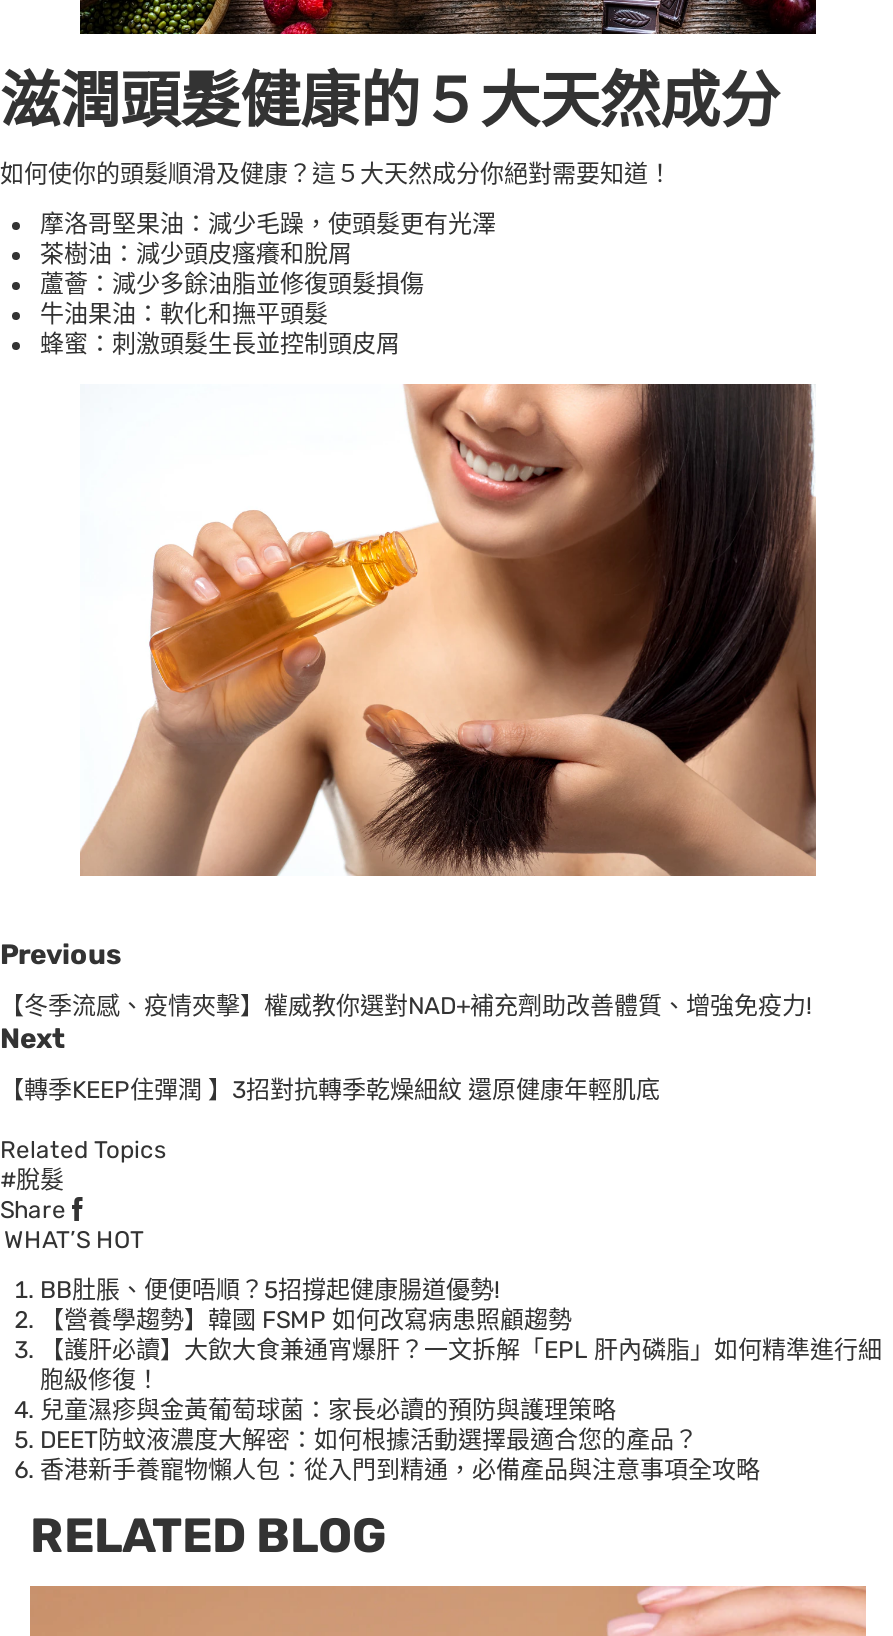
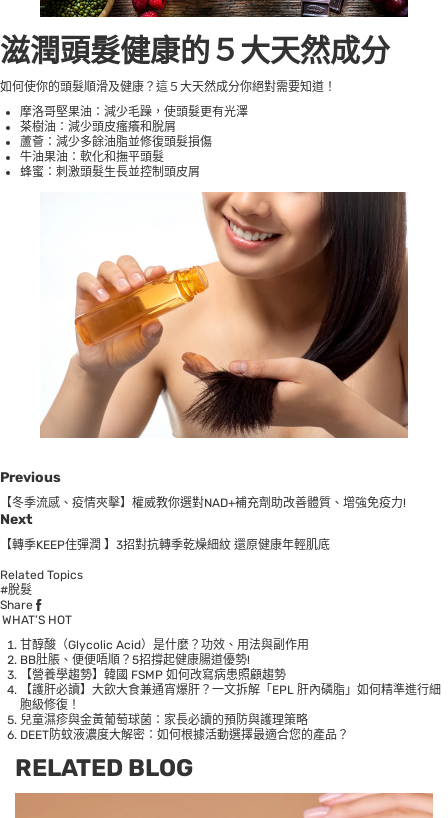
+ 甘醇酸（Glycolic Acid）是什麼？功效、用法與副作用

- 香港新手養寵物懶人包：從入門到精通，必備產品與注意事項全攻略
